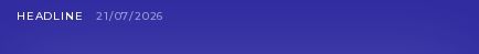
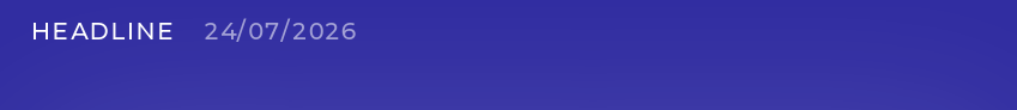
- HEADLINE 21/07/2026
+ HEADLINE 24/07/2026
